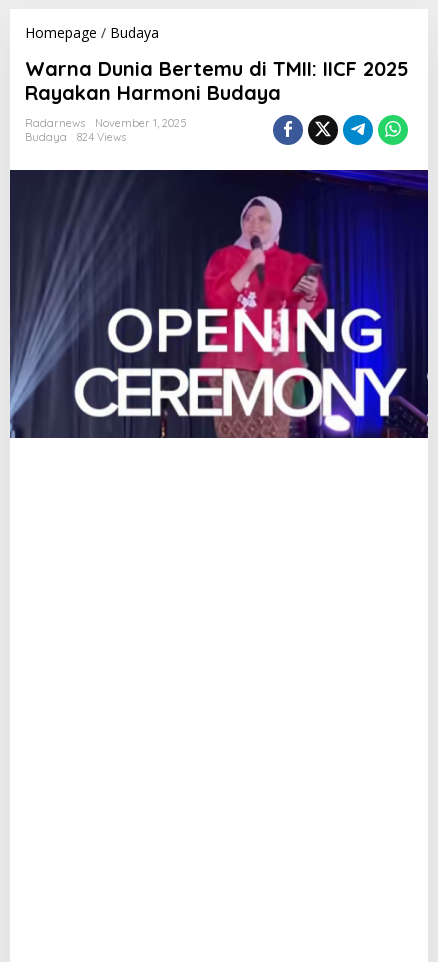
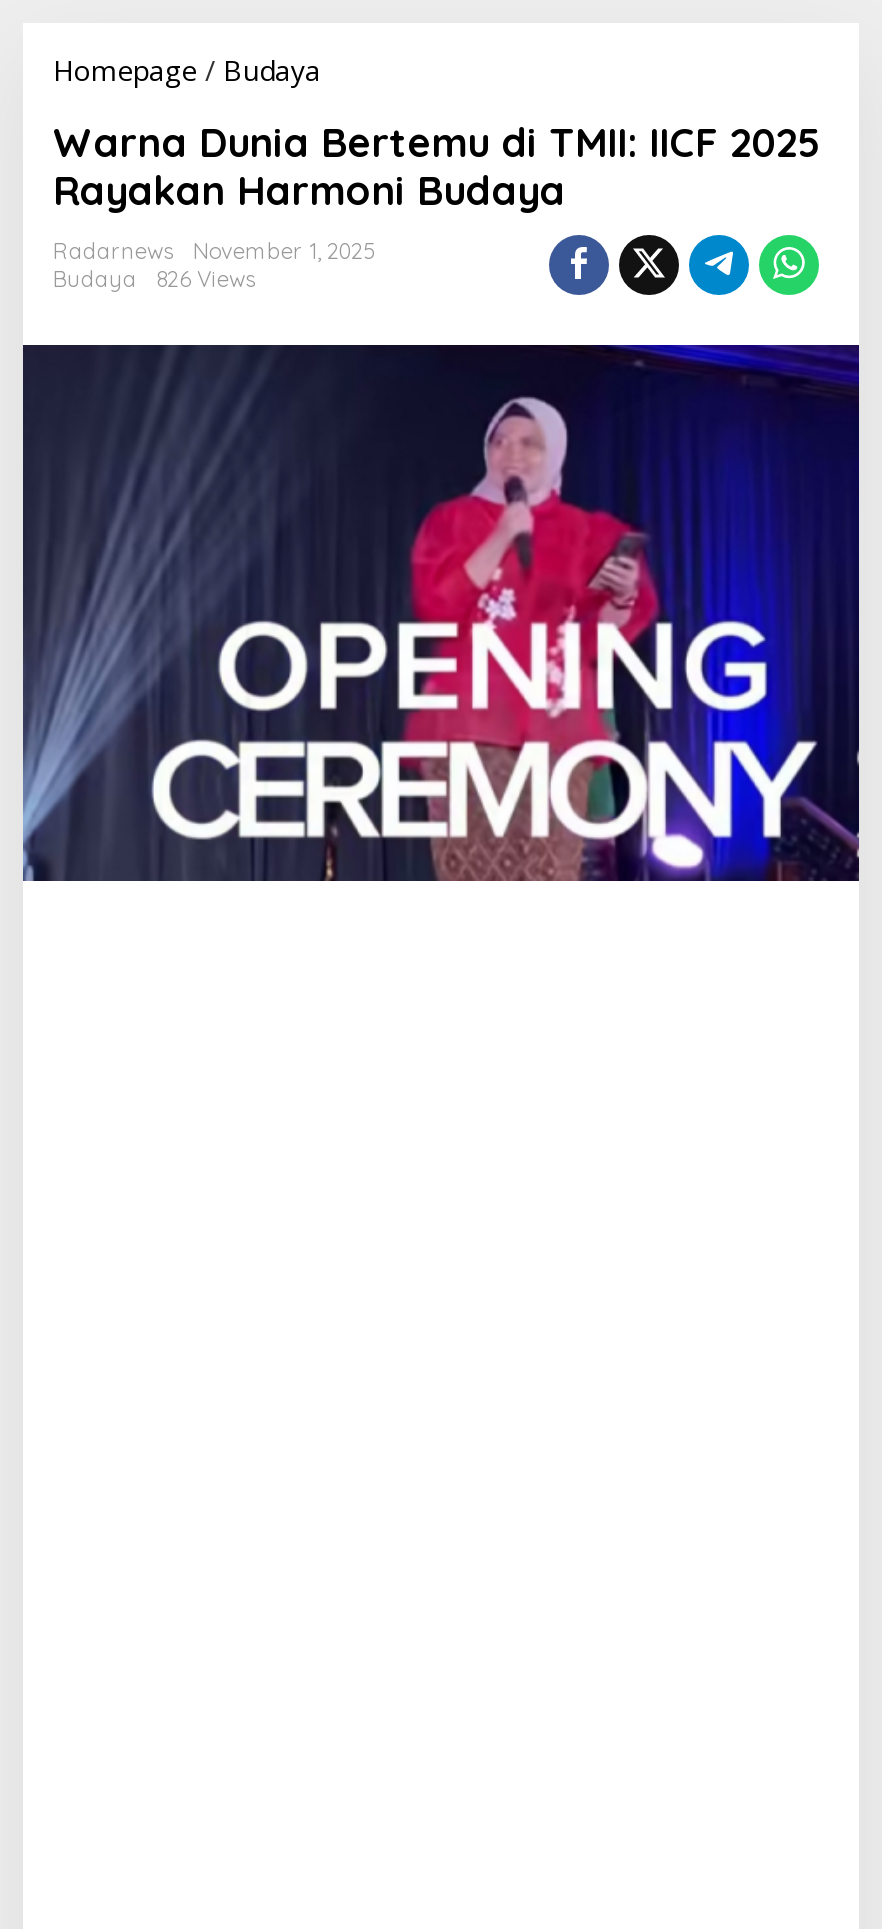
- Budaya 824 Views
+ Budaya 826 Views
